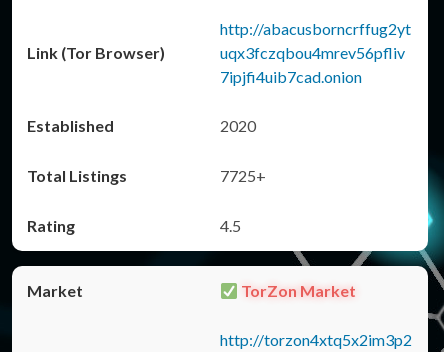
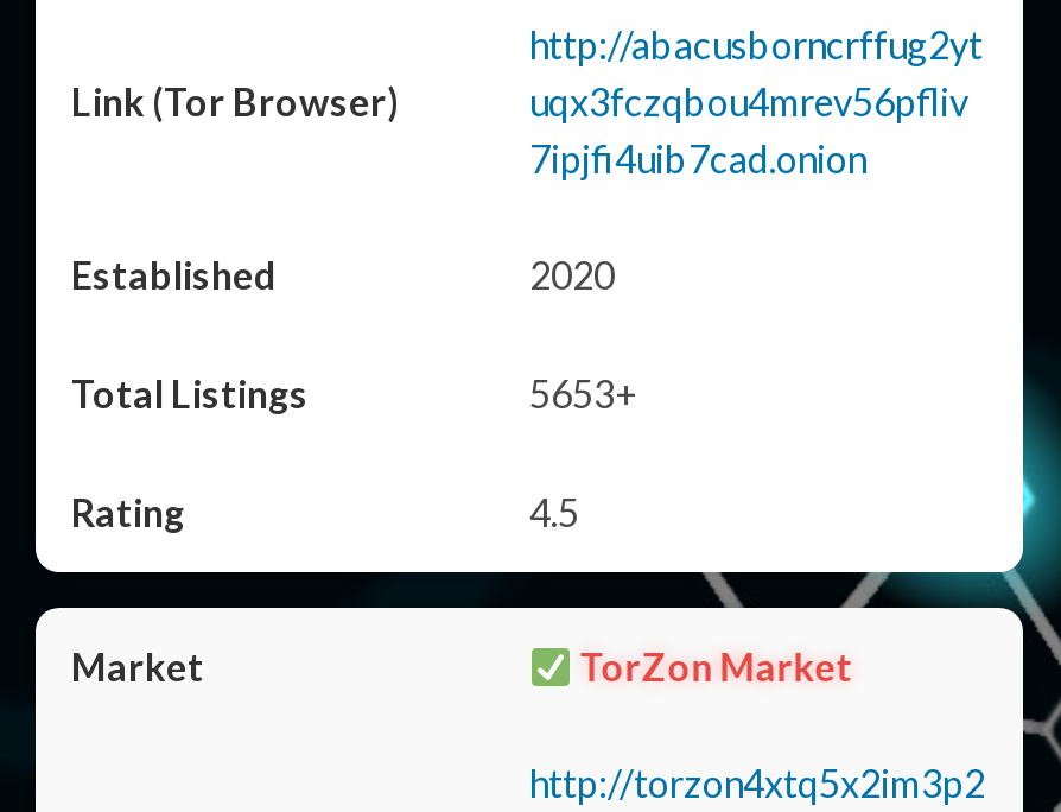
- 7725+
+ 5653+
